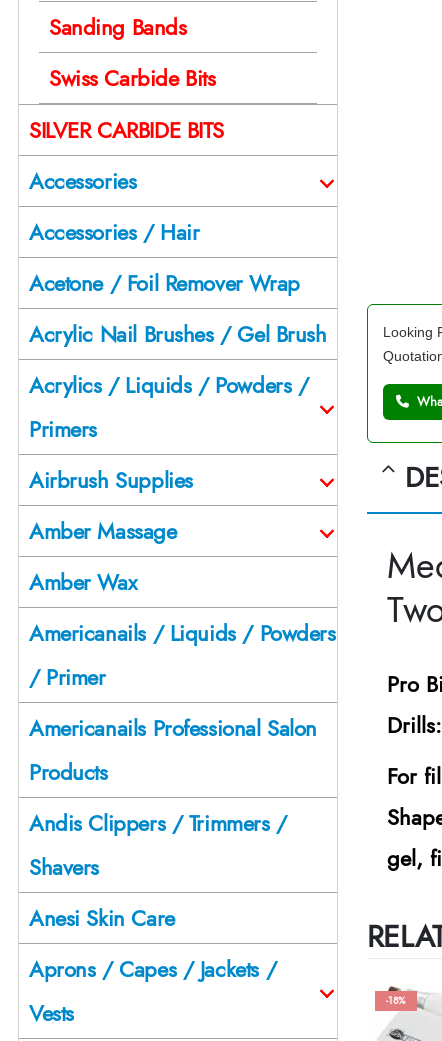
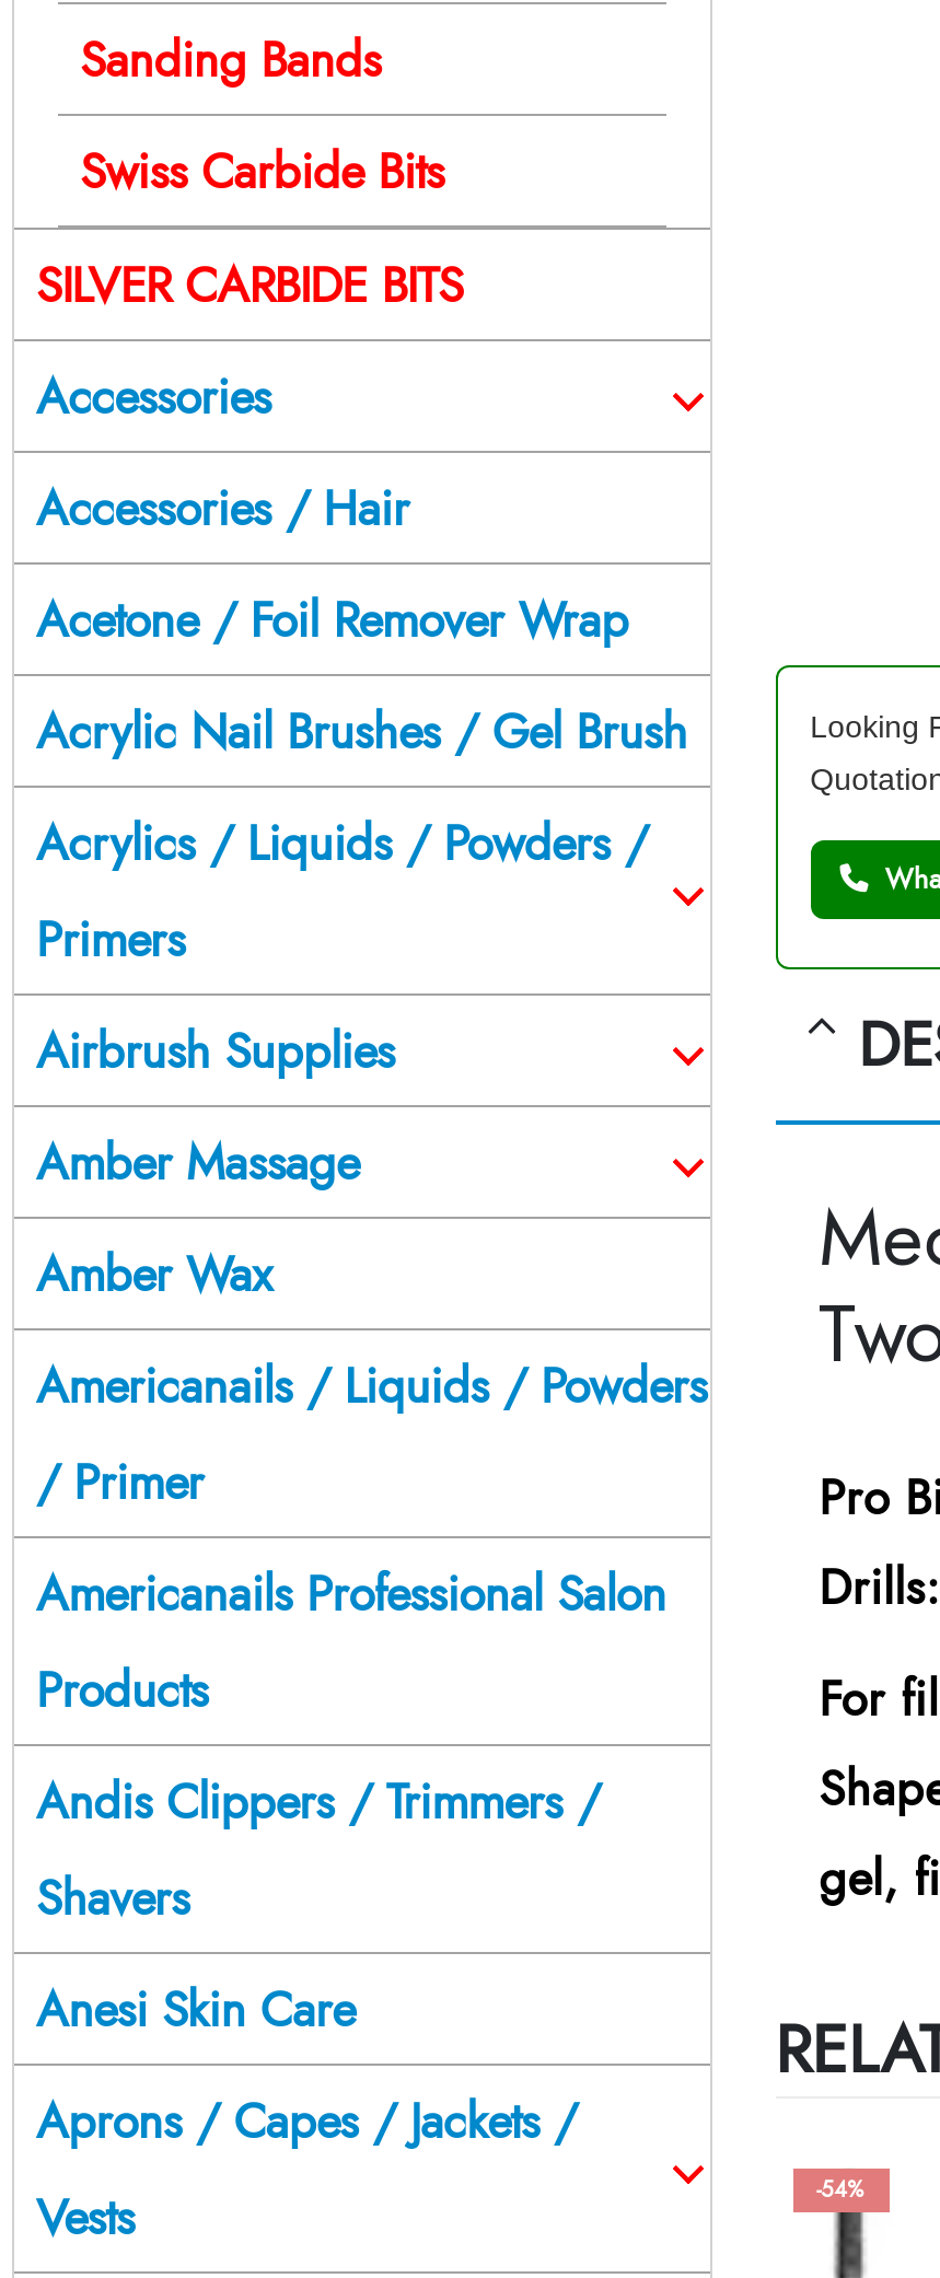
- -18%
+ -54%
